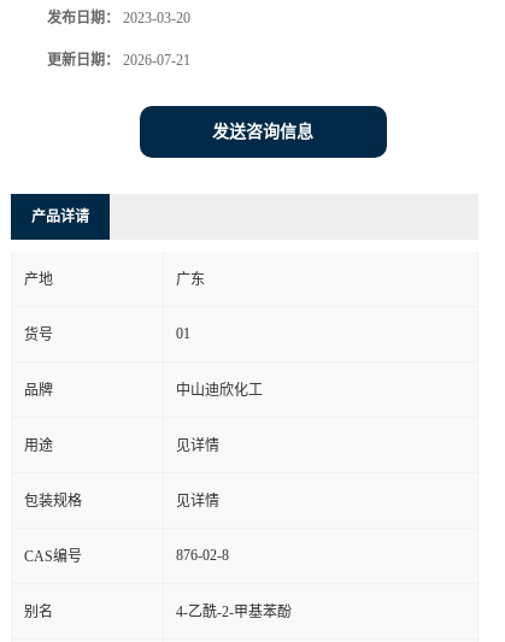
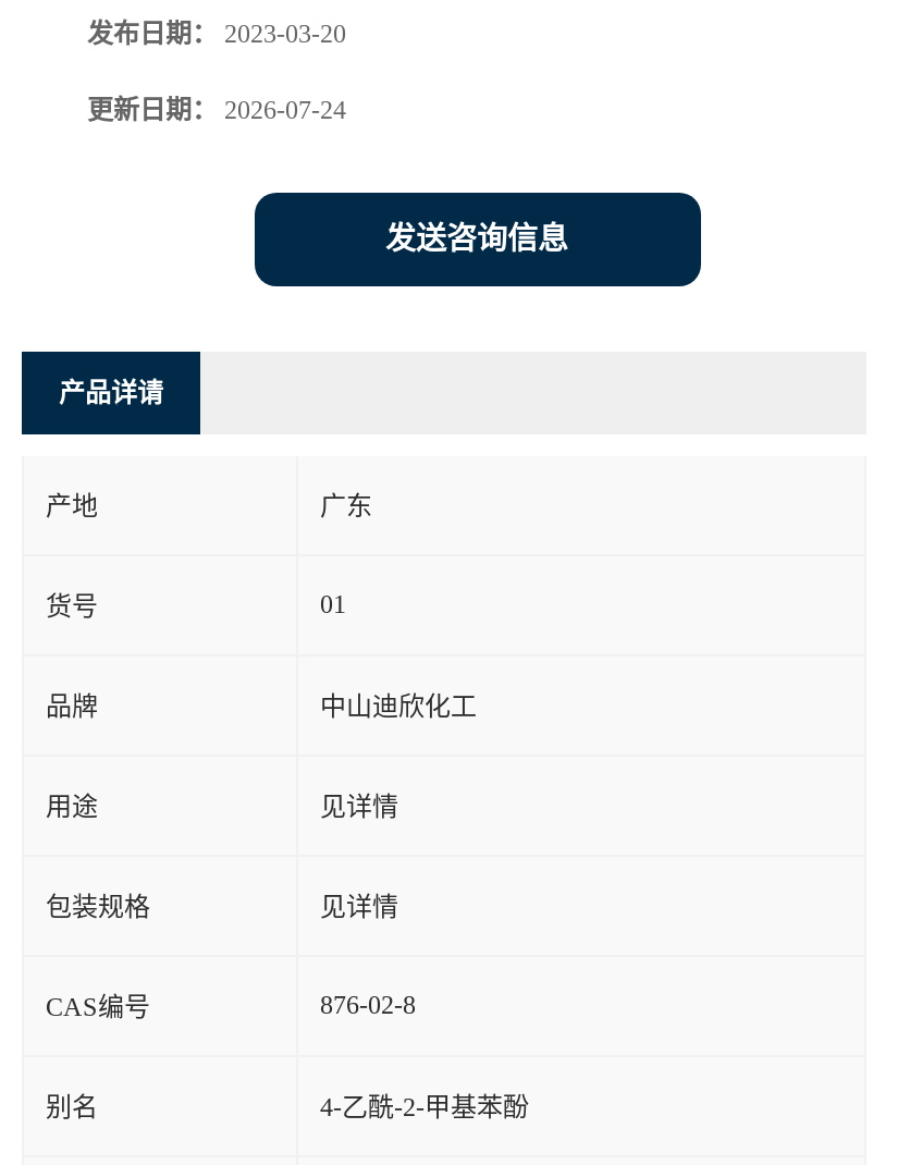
- 更新日期：2026-07-21
+ 更新日期：2026-07-24
